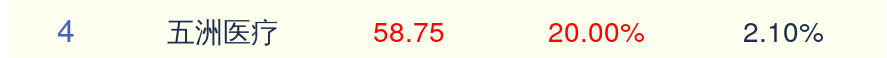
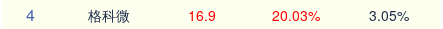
- 五洲医疗
- 58.75
- 20.00%
- 2.10%
+ 格科微
+ 16.9
+ 20.03%
+ 3.05%
